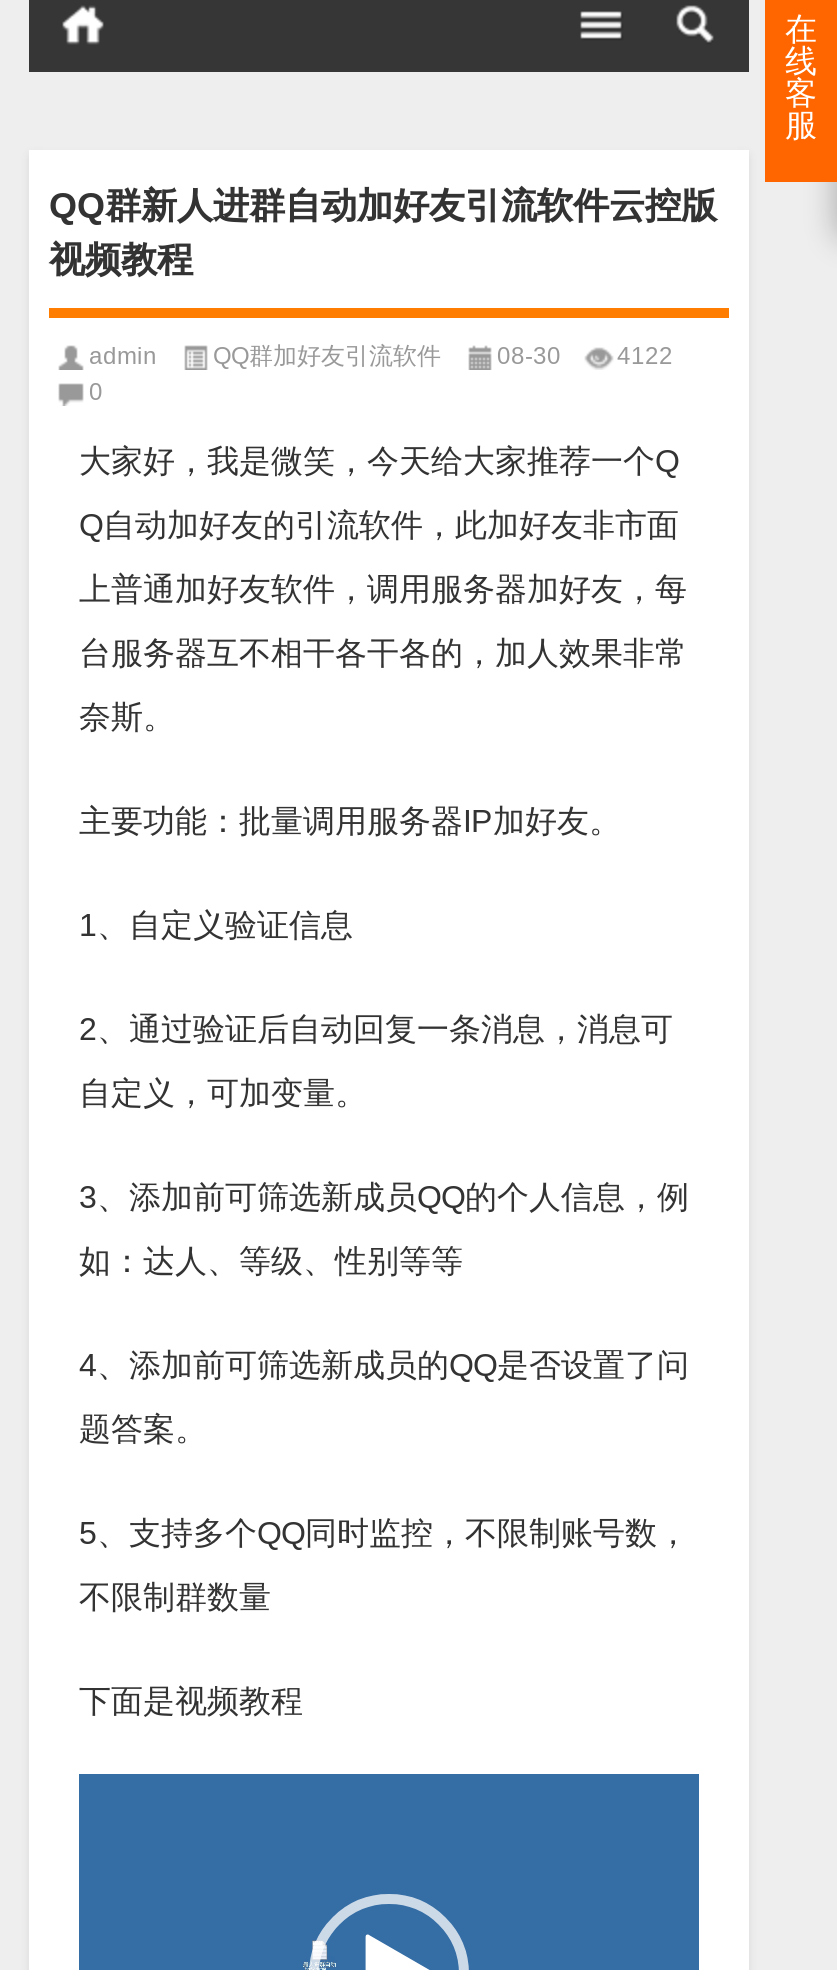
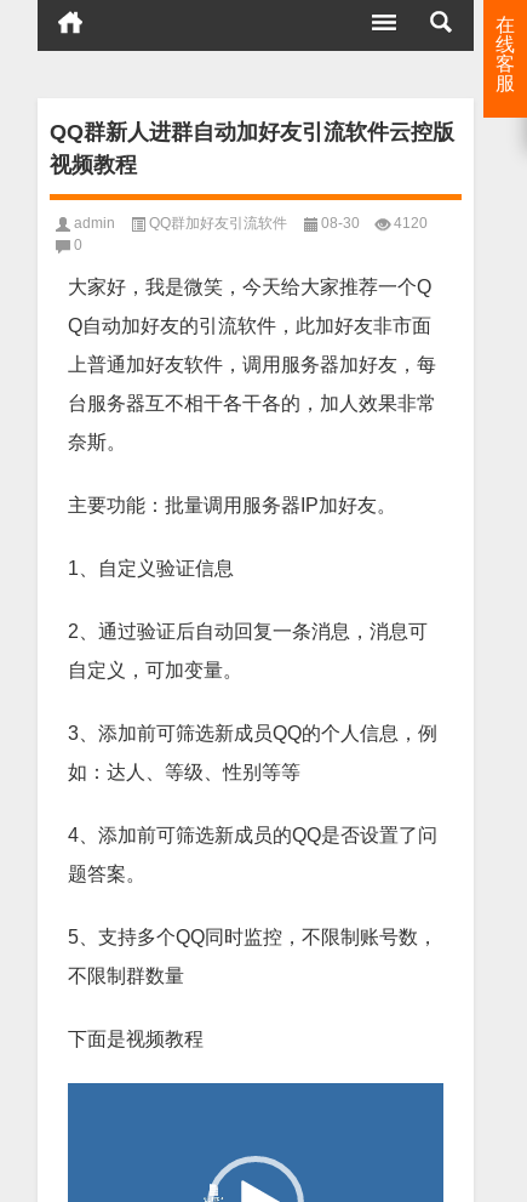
- admin QQ群加好友引流软件 08-30 4122
+ admin QQ群加好友引流软件 08-30 4120
